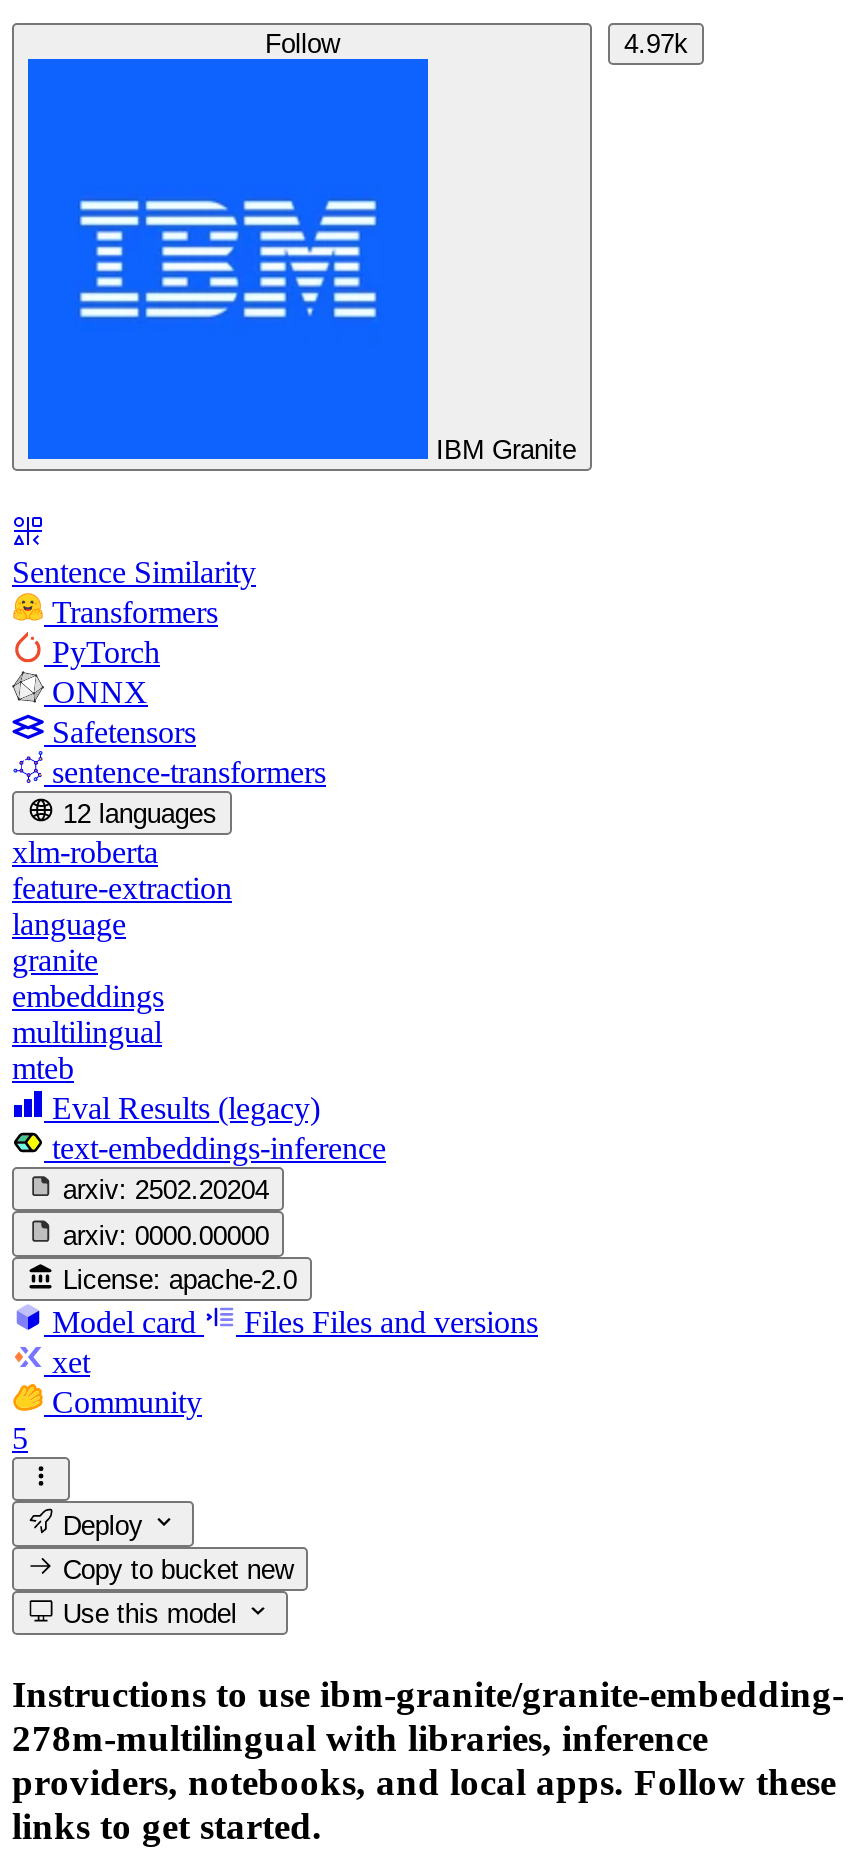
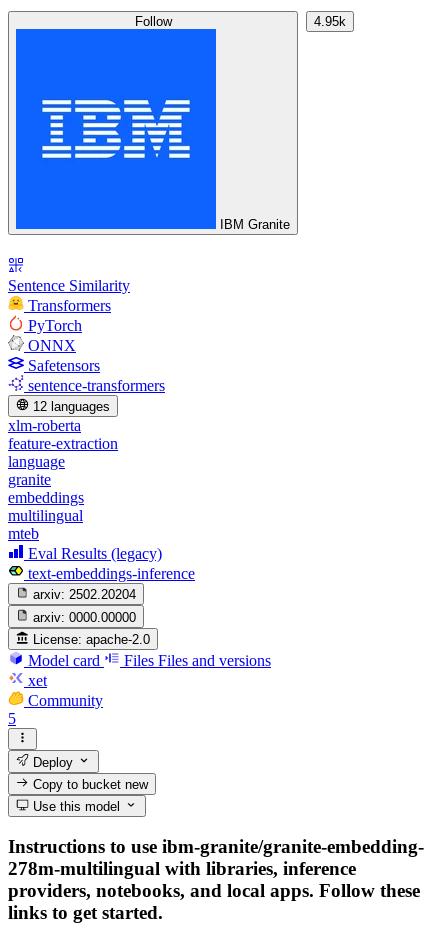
- 4.97k
+ 4.95k
